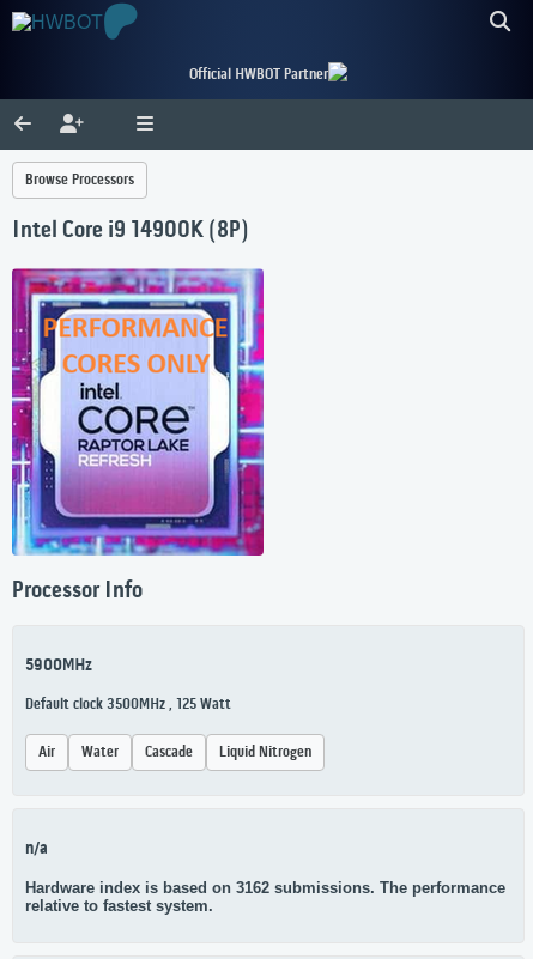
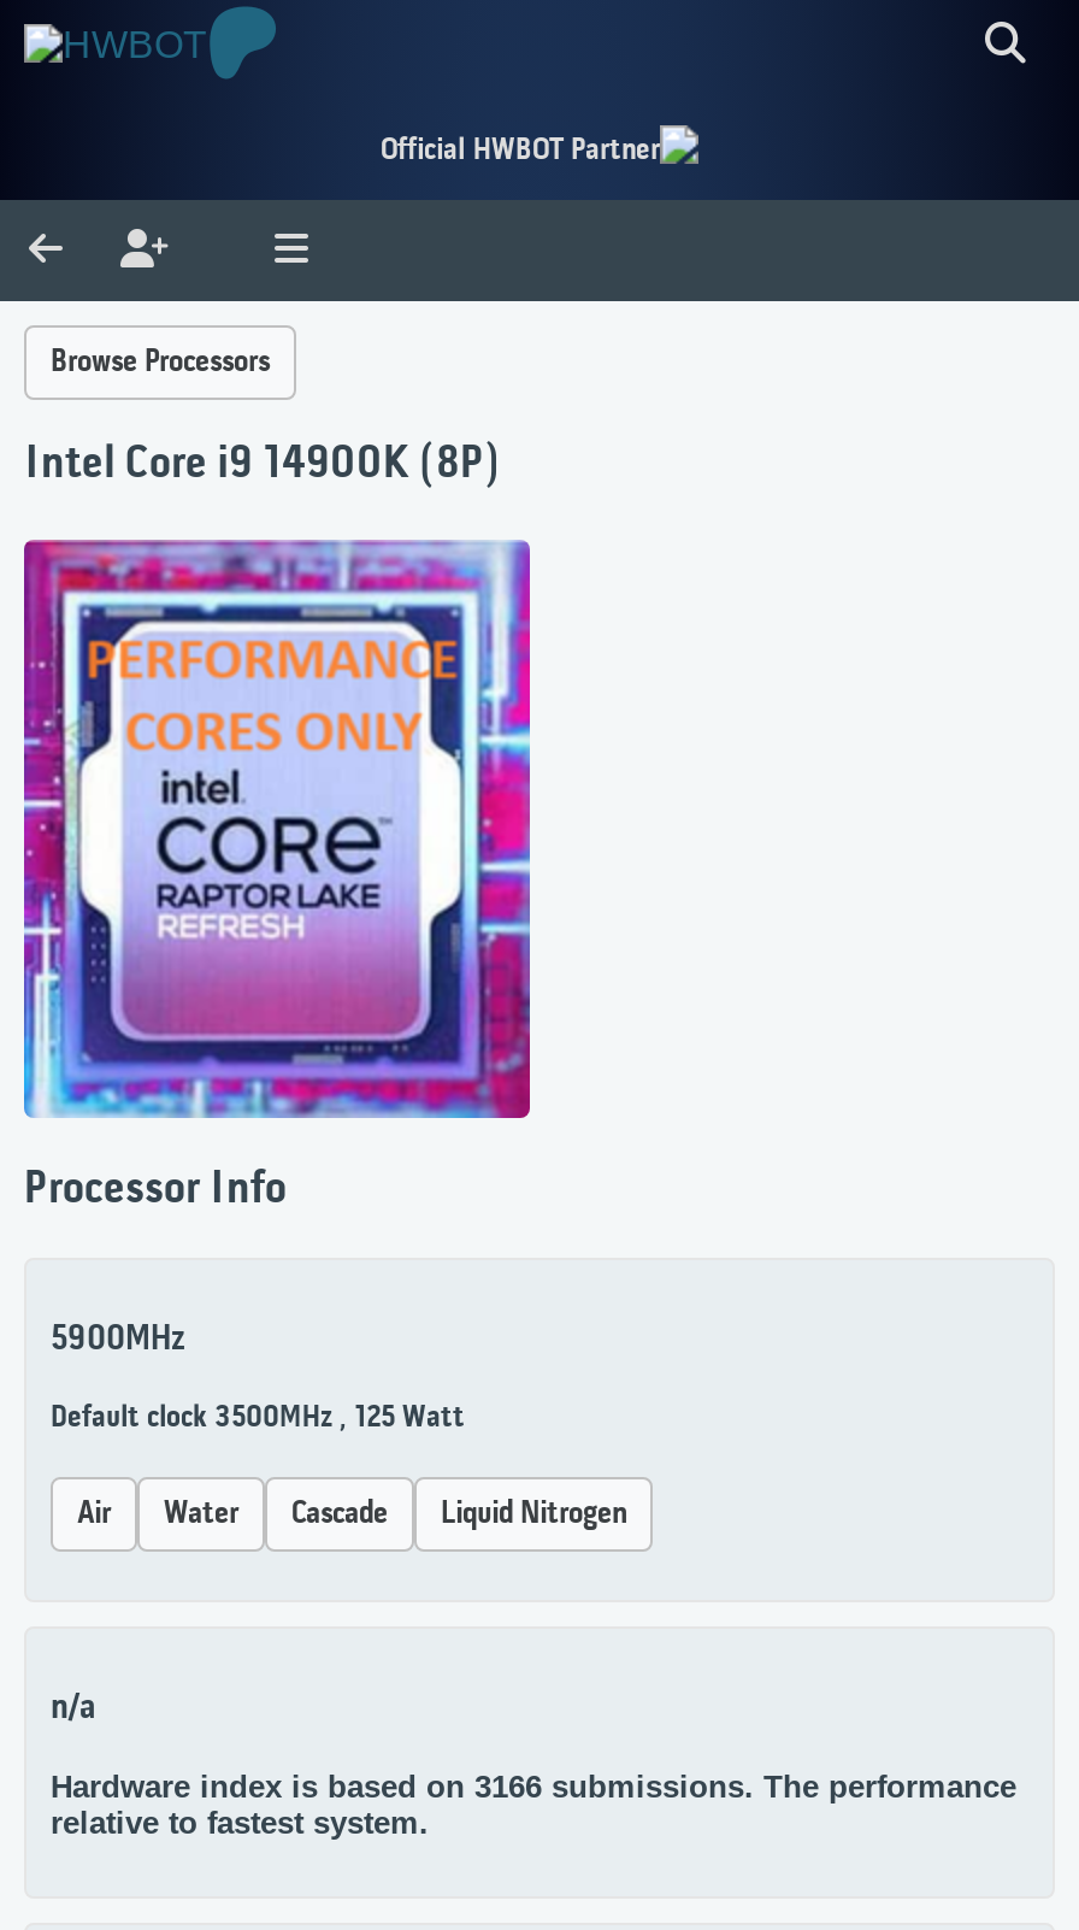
- Hardware index is based on 3162 submissions. The performance
+ Hardware index is based on 3166 submissions. The performance
